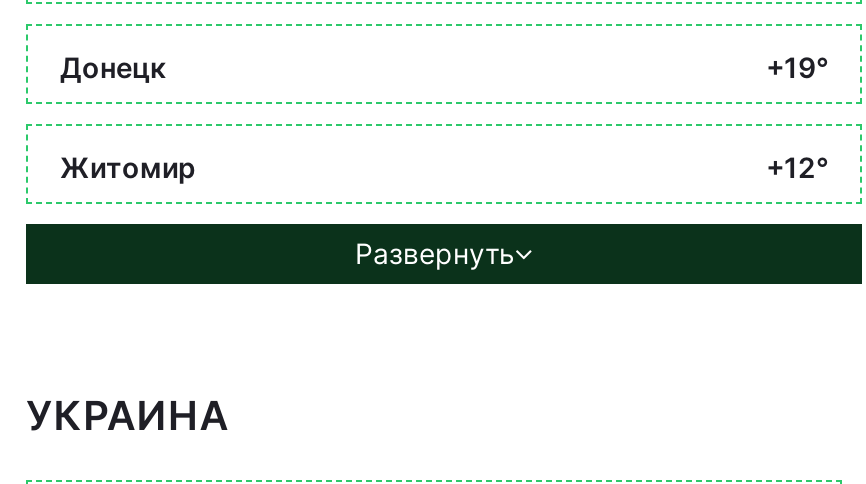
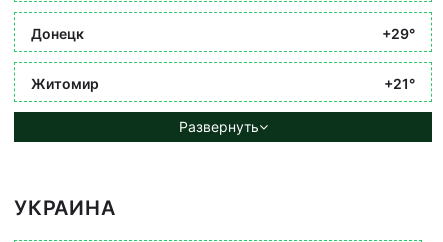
- +19°
+ +29°

- +12°
+ +21°
